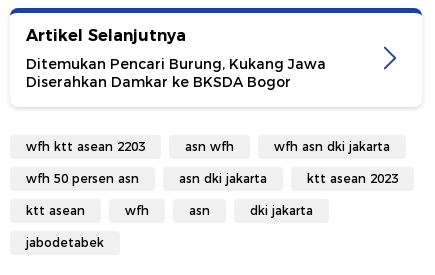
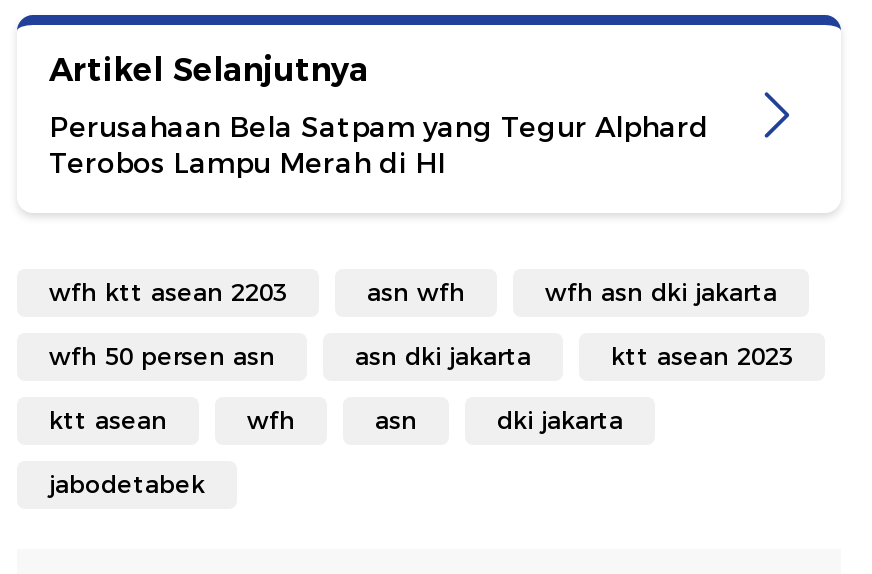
- Ditemukan Pencari Burung, Kukang Jawa
- Diserahkan Damkar ke BKSDA Bogor
+ Perusahaan Bela Satpam yang Tegur Alphard
+ Terobos Lampu Merah di HI
